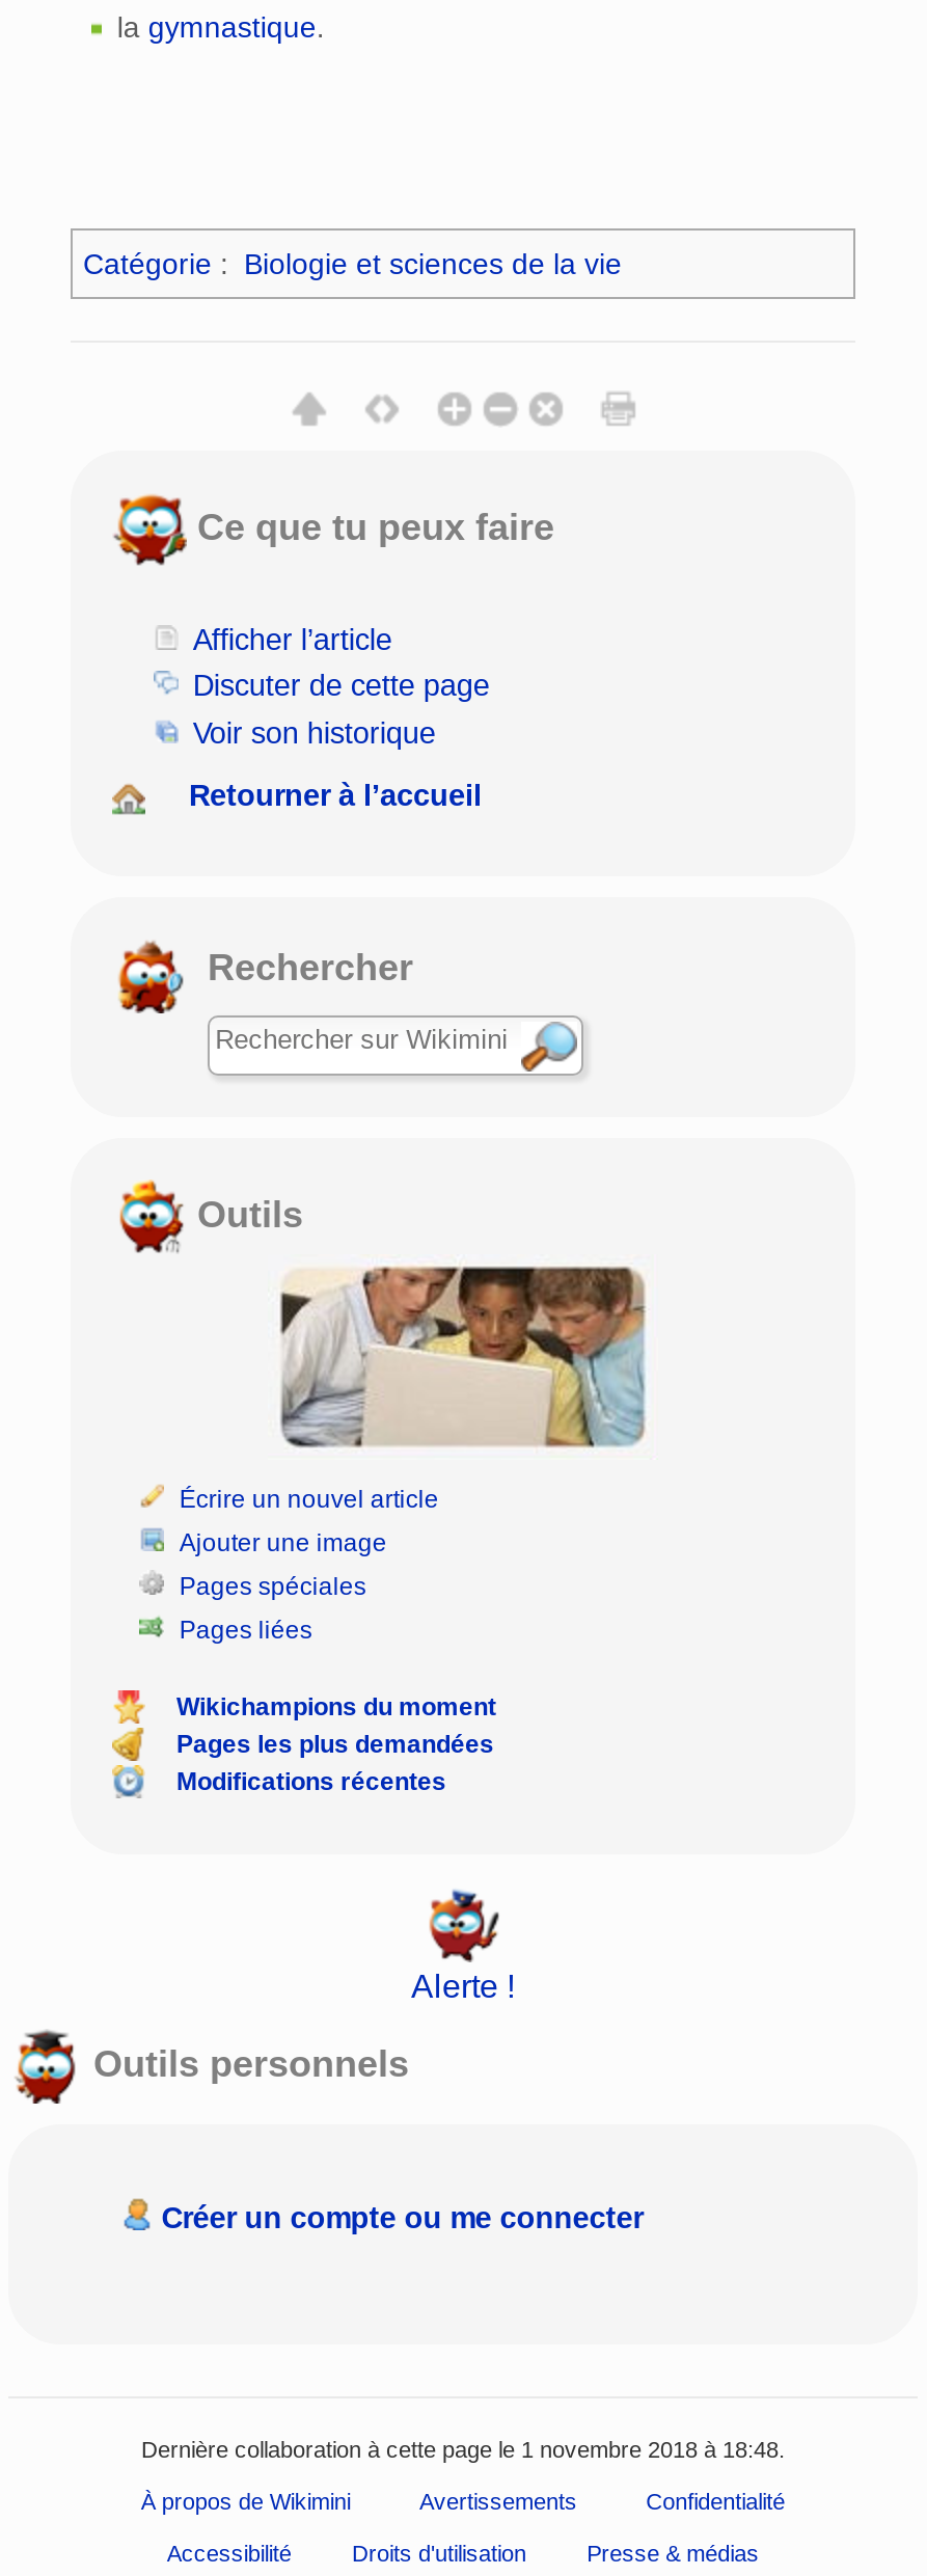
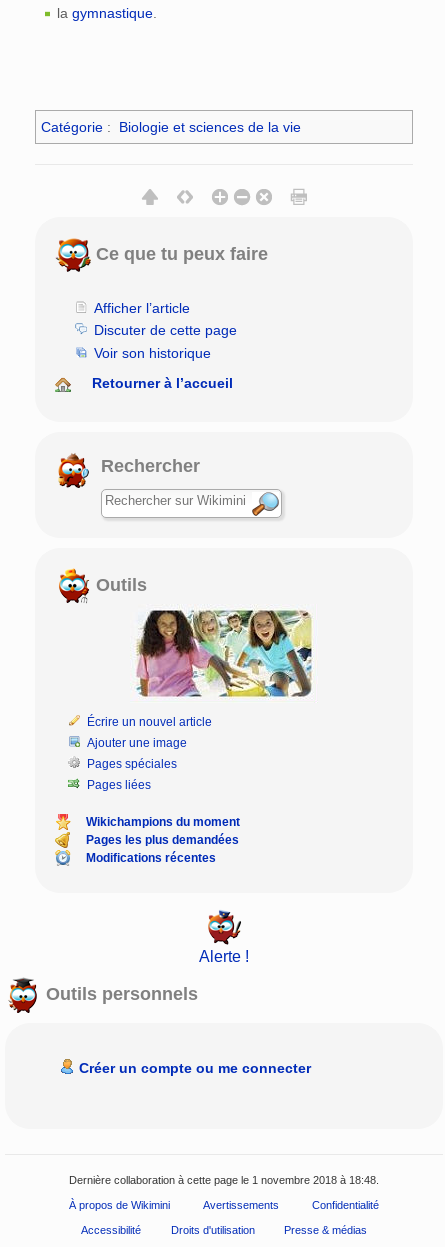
- [image]
+ [image]
